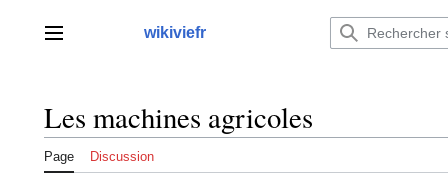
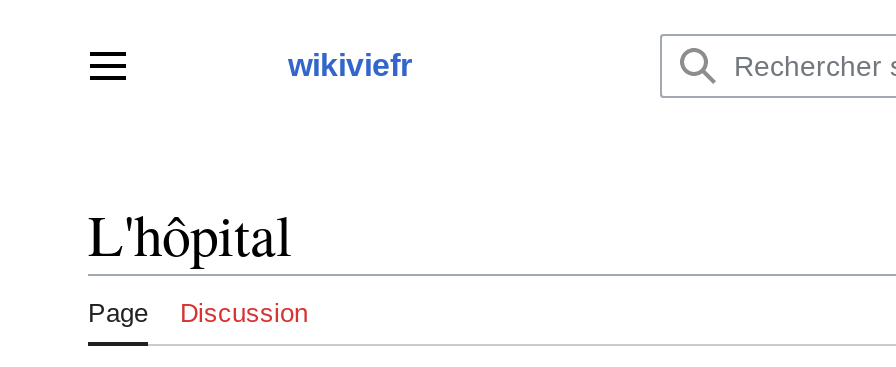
- Les machines agricoles
+ L'hôpital
